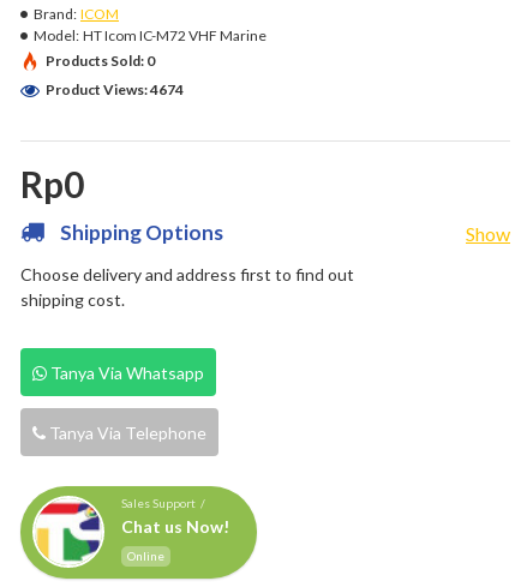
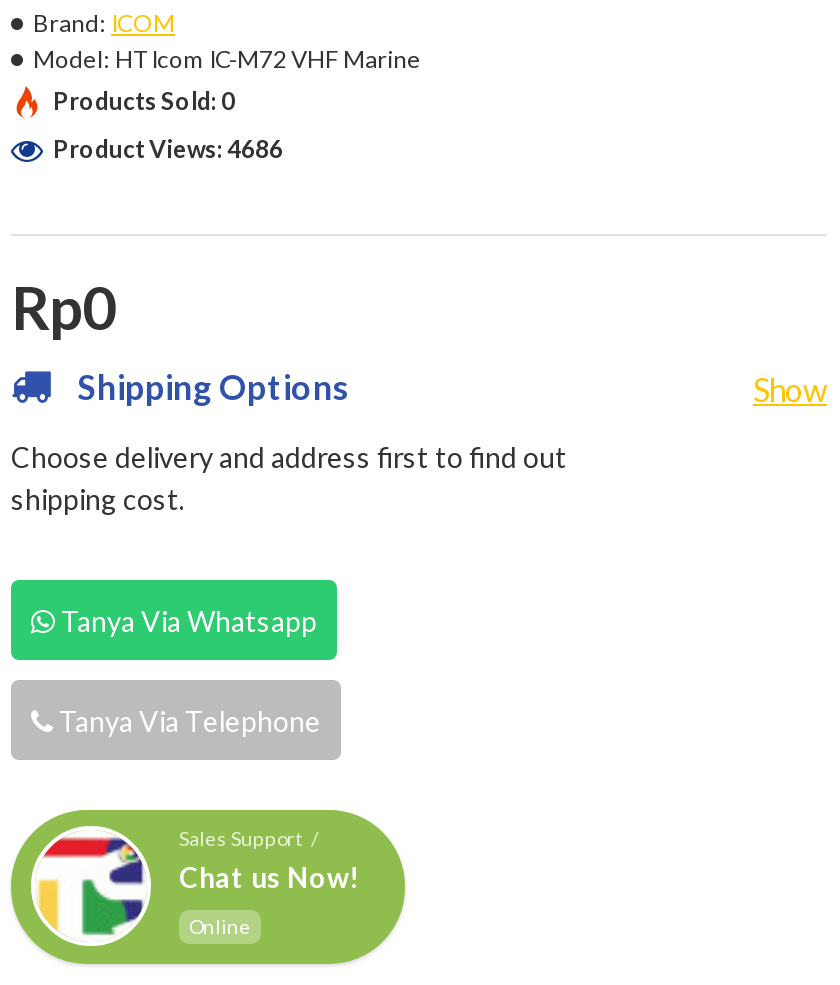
- Product Views: 4674
+ Product Views: 4686
